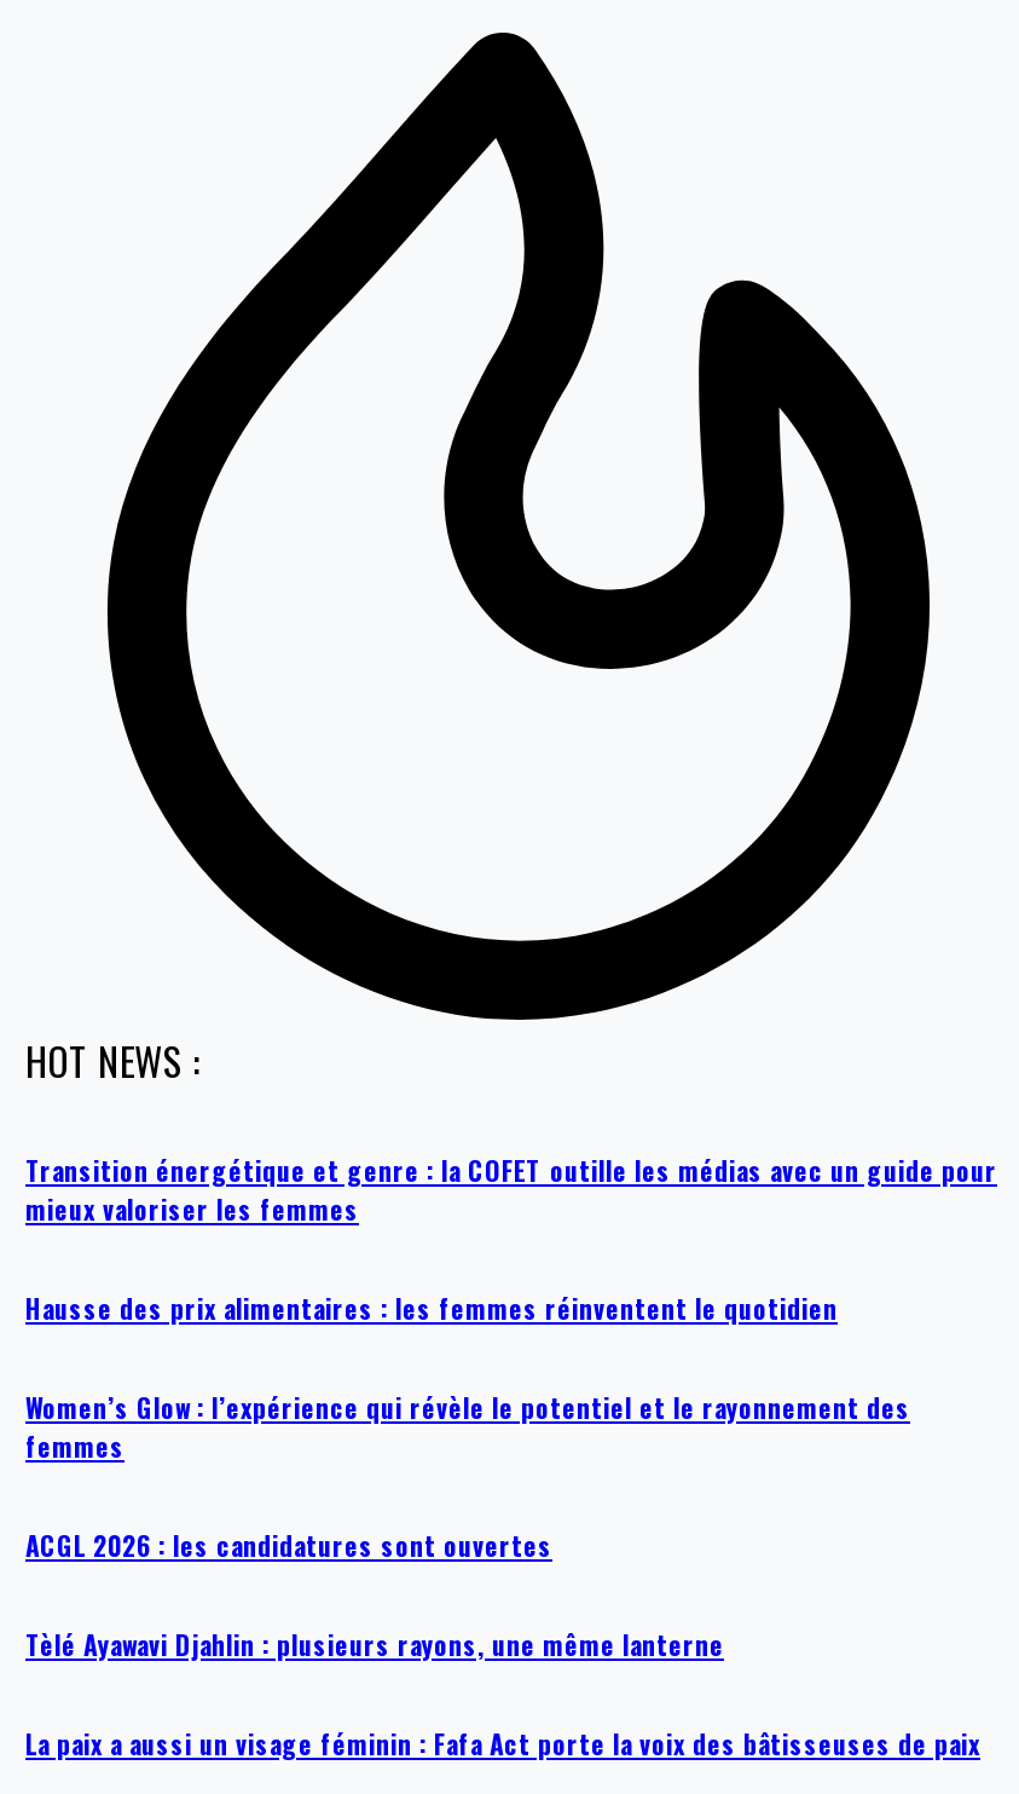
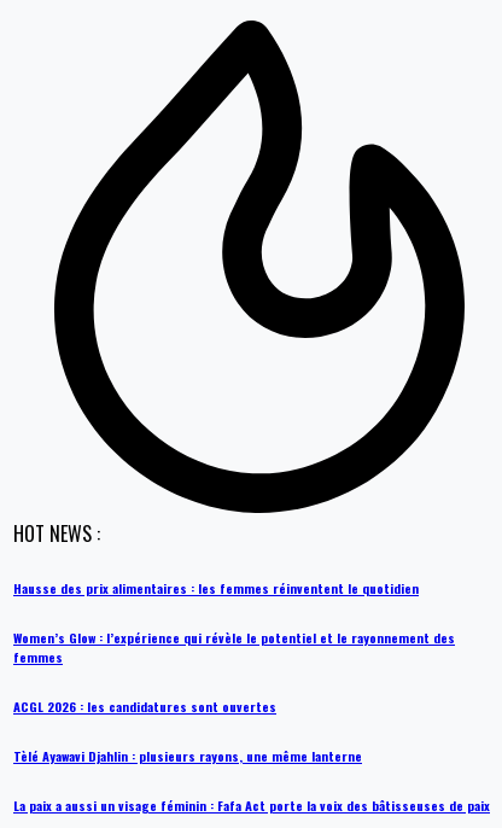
- Transition énergétique et genre : la COFET outille les médias avec un guide pour
- mieux valoriser les femmes
